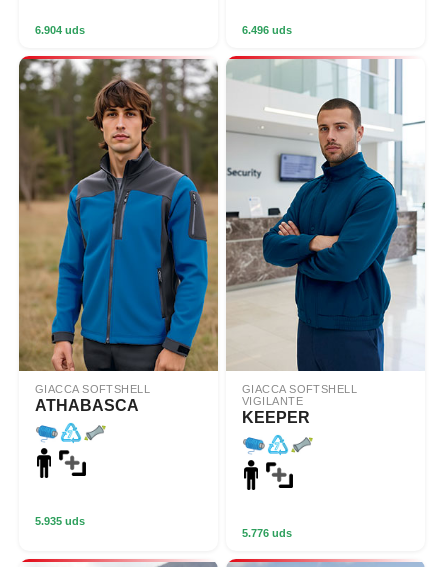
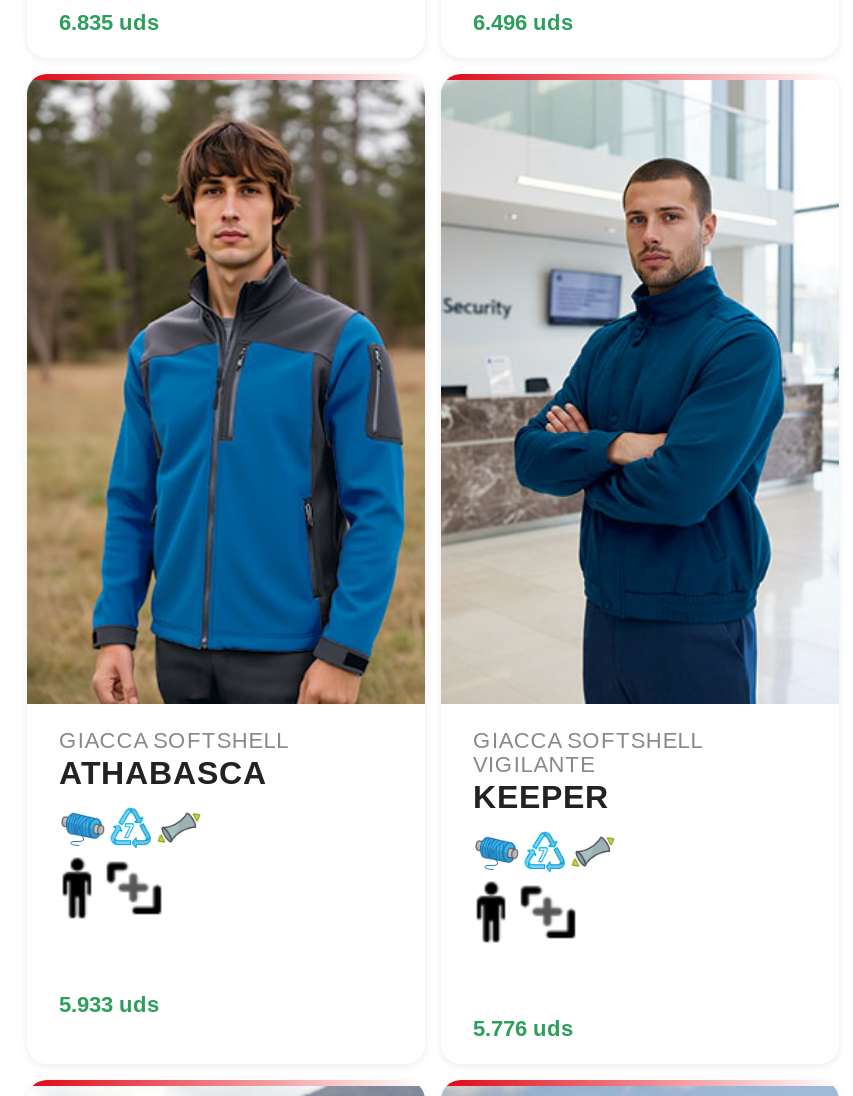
- 6.904 uds
+ 6.835 uds

- 5.935 uds
+ 5.933 uds
